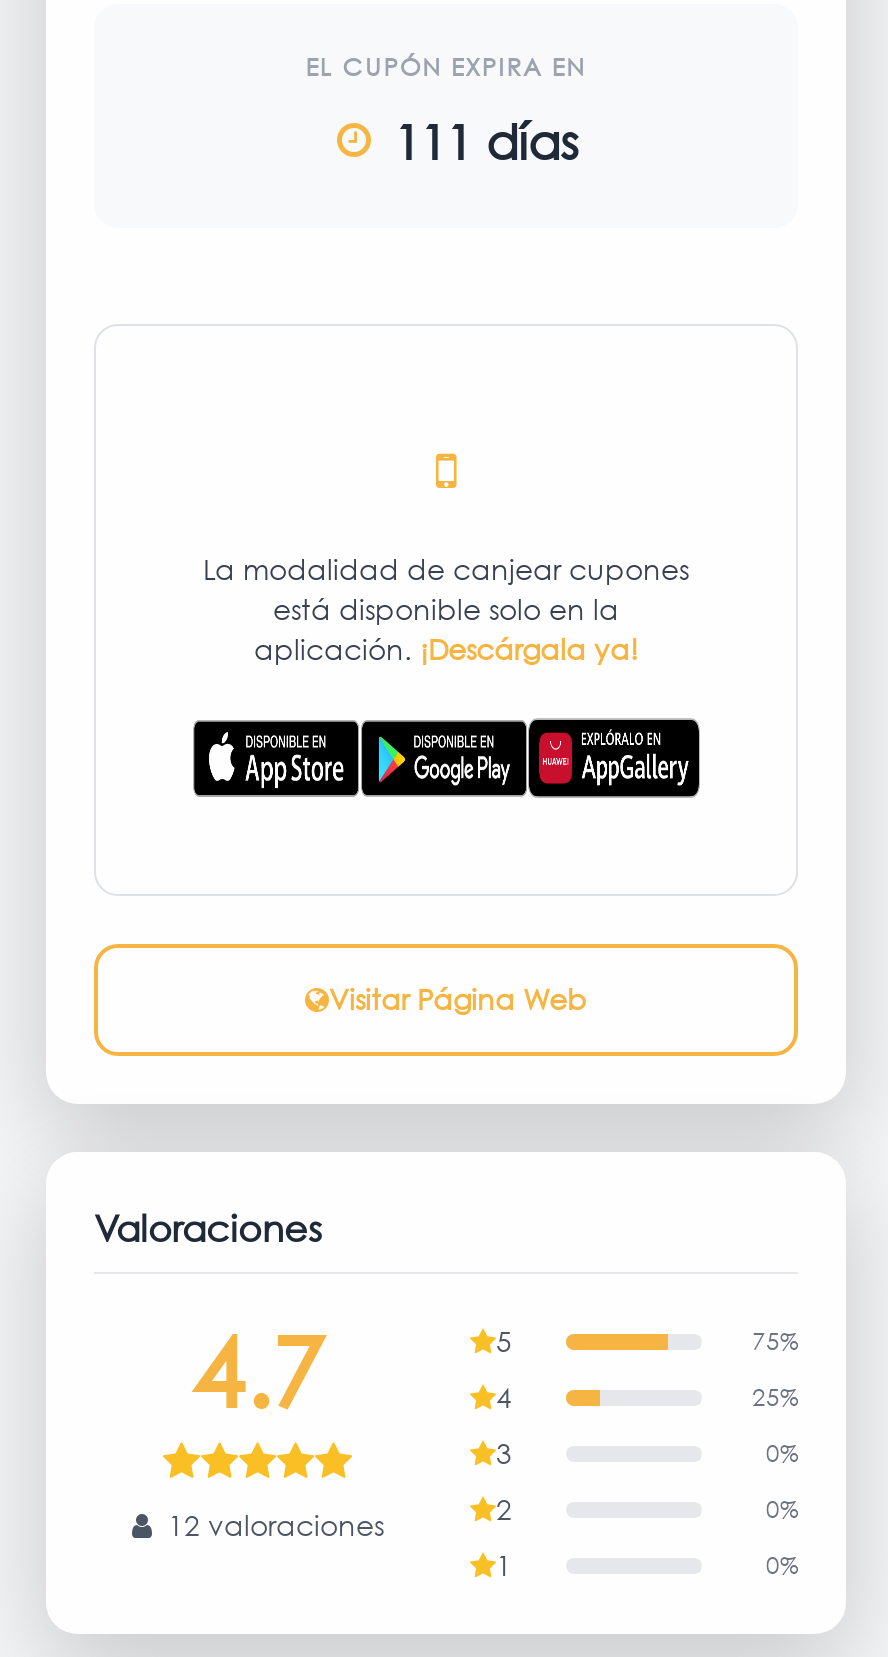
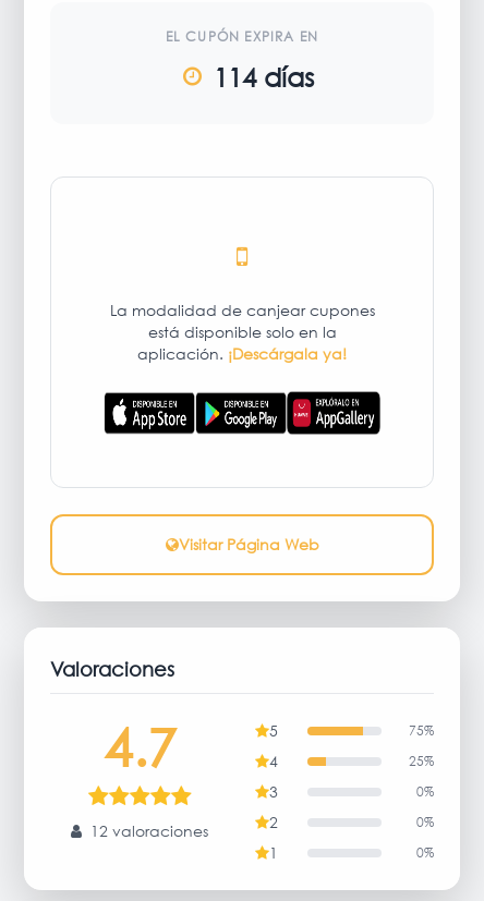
- 111 días
+ 114 días
